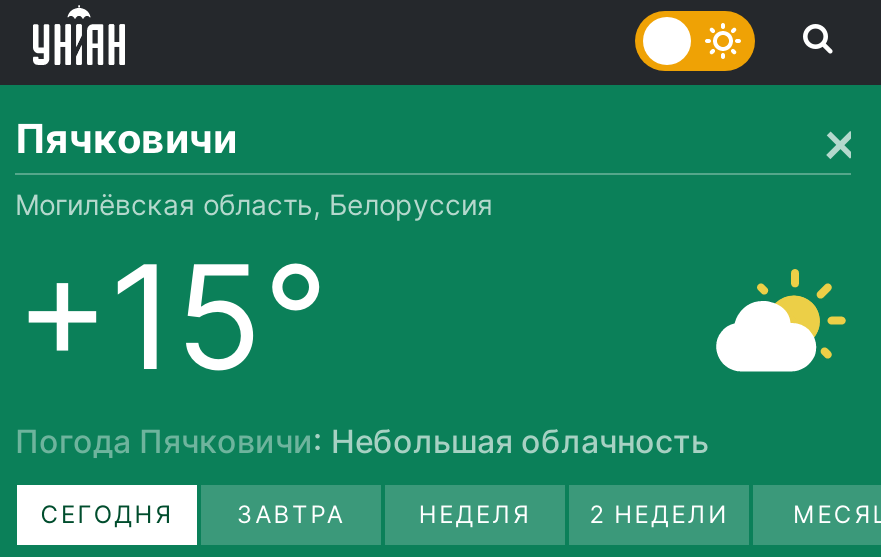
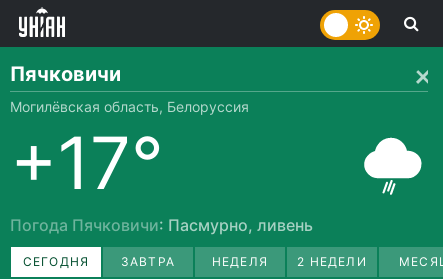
- +15°
+ +17°

- [image]
+ [image]

- Погода Пячковичи: Небольшая облачность
+ Погода Пячковичи: Пасмурно, ливень
